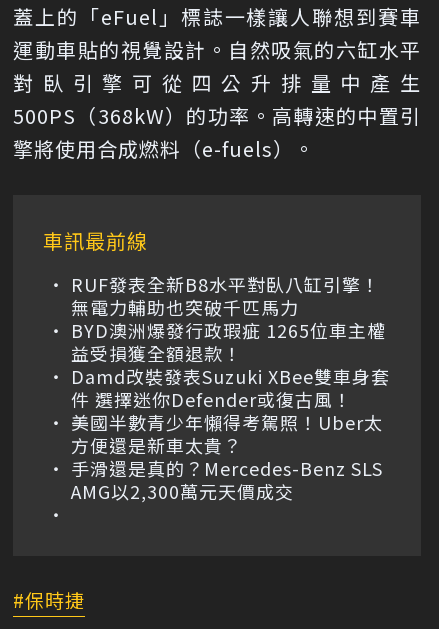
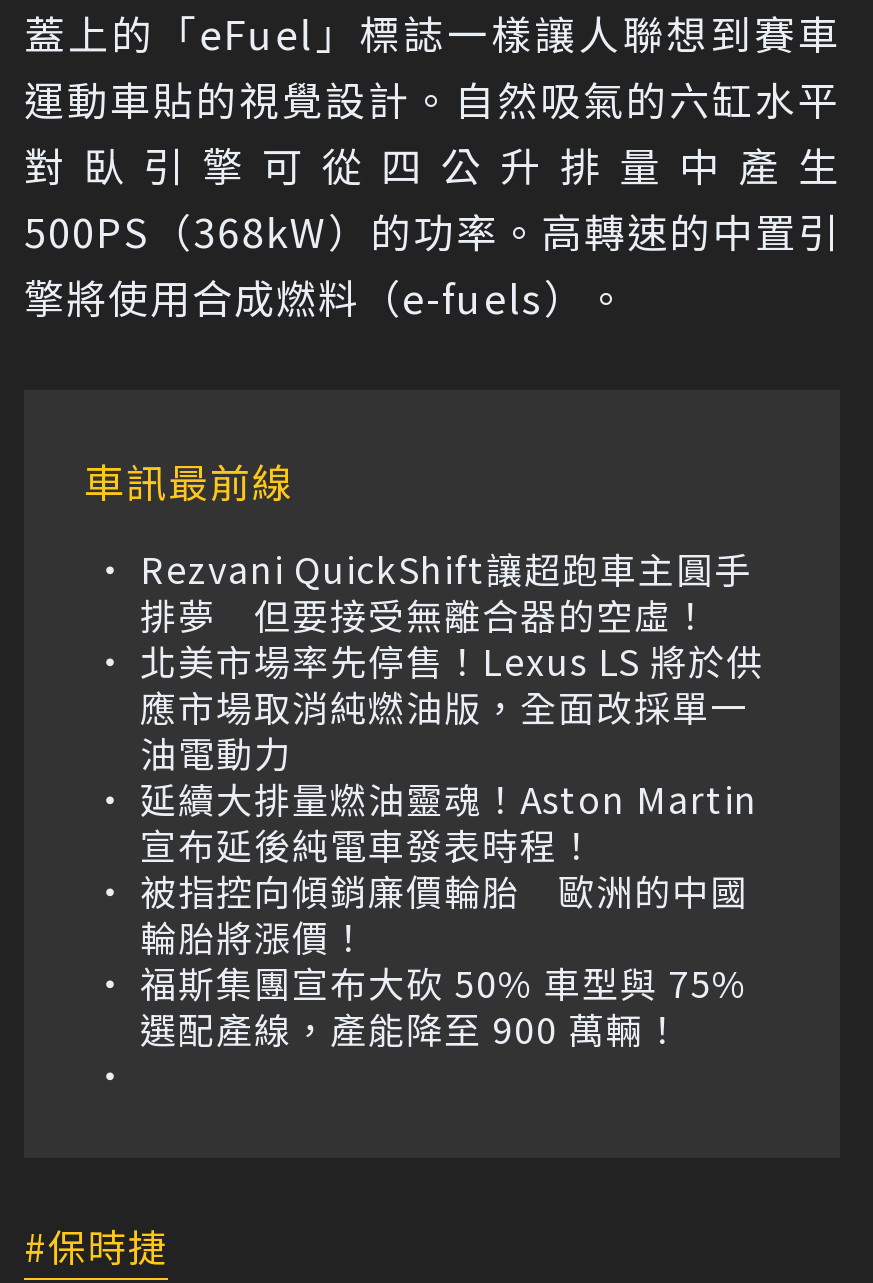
- RUF發表全新B8水平對臥八缸引擎！
- 無電力輔助也突破千匹馬力
- BYD澳洲爆發行政瑕疵 1265位車主權
- 益受損獲全額退款！
- Damd改裝發表Suzuki XBee雙車身套
- 件 選擇迷你Defender或復古風！
- 美國半數青少年懶得考駕照！Uber太
- 方便還是新車太貴？
- 手滑還是真的？Mercedes-Benz SLS
- AMG以2,300萬元天價成交
+ Rezvani QuickShift讓超跑車主圓手
+ 排夢 但要接受無離合器的空虛！
+ 北美市場率先停售！Lexus LS 將於供
+ 應市場取消純燃油版，全面改採單一
+ 油電動力
+ 延續大排量燃油靈魂！Aston Martin
+ 宣布延後純電車發表時程！
+ 被指控向傾銷廉價輪胎 歐洲的中國
+ 輪胎將漲價！
+ 福斯集團宣布大砍 50% 車型與 75%
+ 選配產線，產能降至 900 萬輛！
